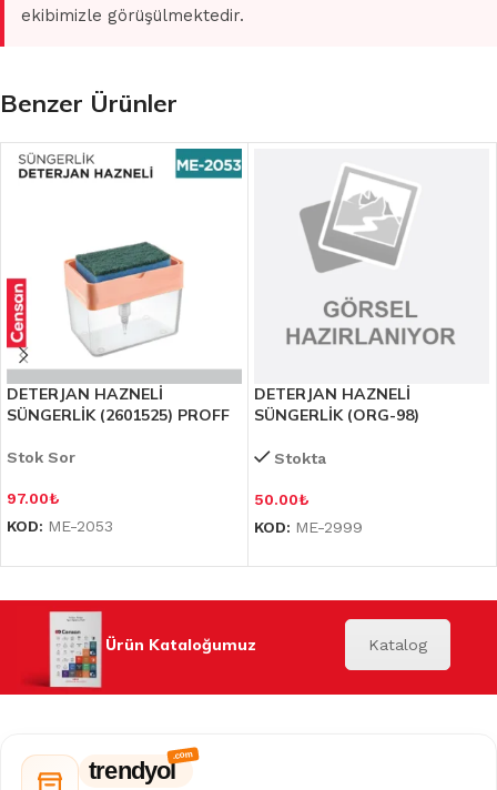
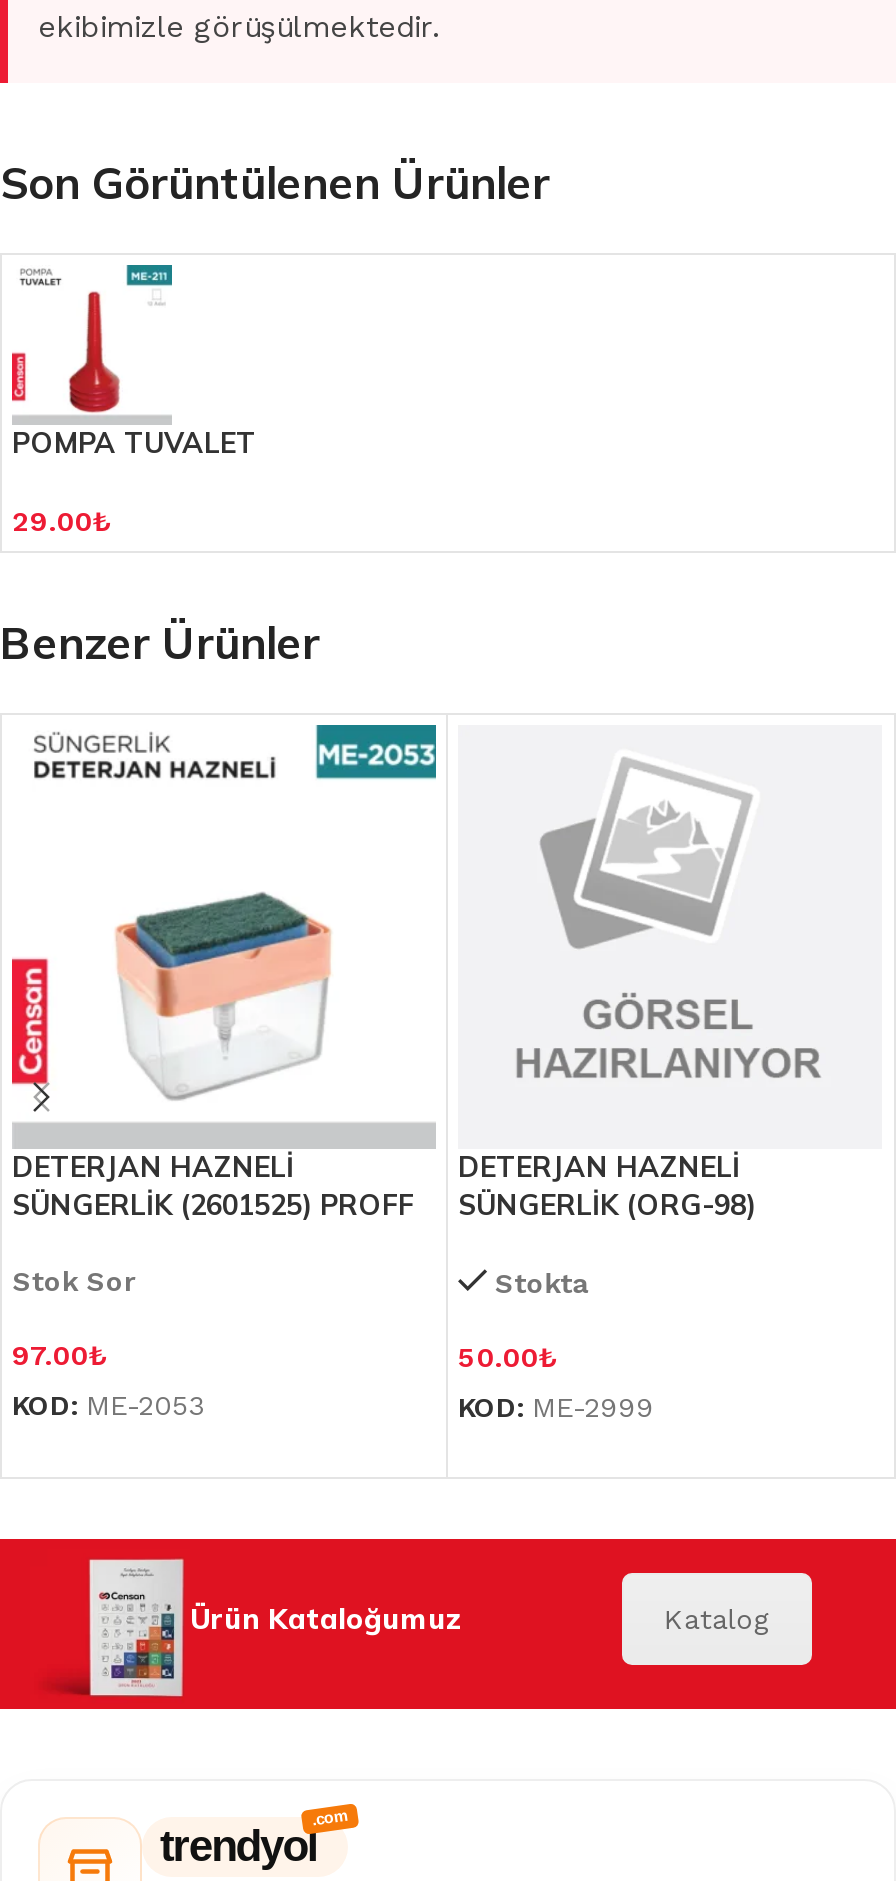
+ Son Görüntülenen Ürünler

+ [image]
+ POMPA TUVALET
+ 29.00₺
